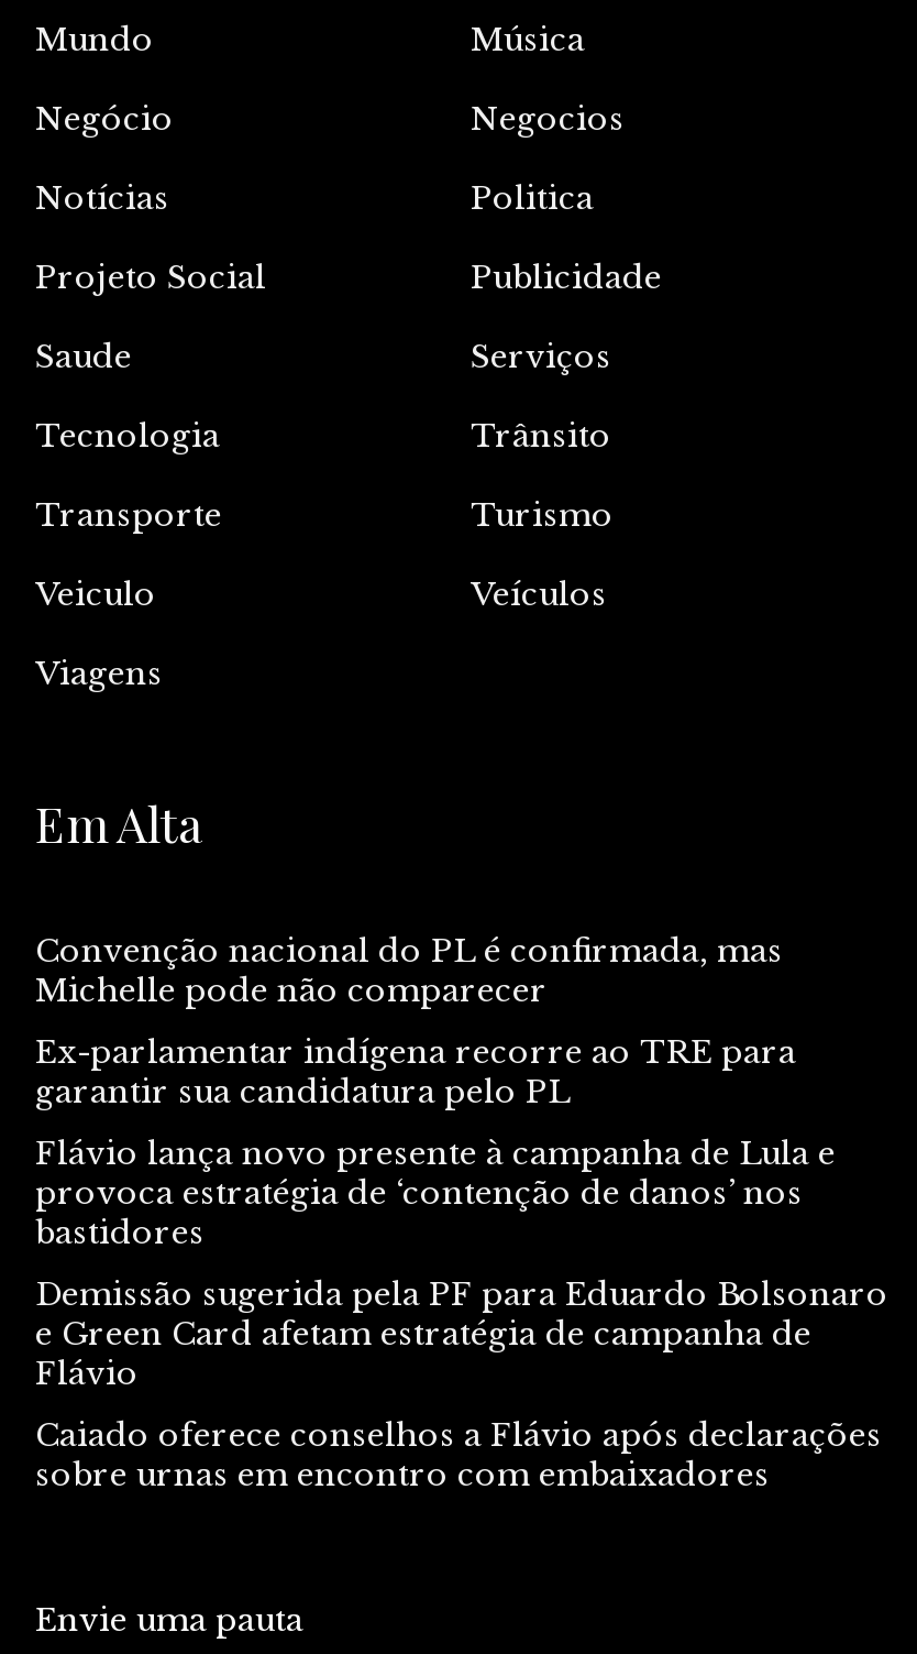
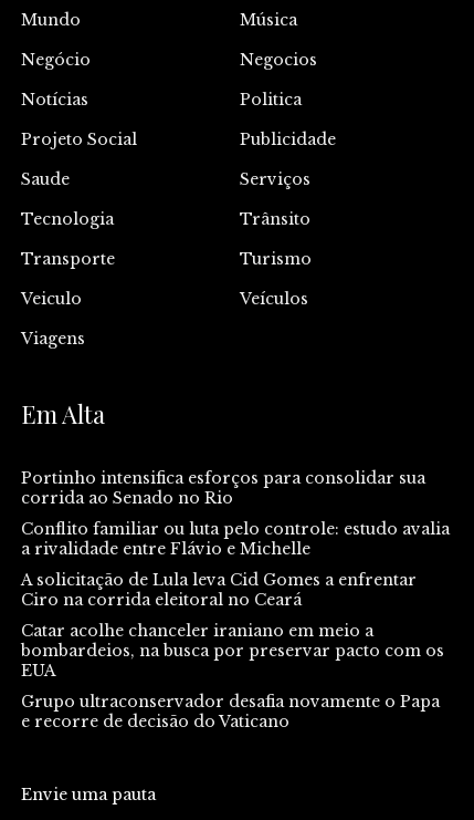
- Convenção nacional do PL é confirmada, mas
- Michelle pode não comparecer
+ Portinho intensifica esforços para consolidar sua
+ corrida ao Senado no Rio

- Ex-parlamentar indígena recorre ao TRE para
- garantir sua candidatura pelo PL
+ Conflito familiar ou luta pelo controle: estudo avalia
+ a rivalidade entre Flávio e Michelle

- Flávio lança novo presente à campanha de Lula e
- provoca estratégia de ‘contenção de danos’ nos
- bastidores
+ A solicitação de Lula leva Cid Gomes a enfrentar
+ Ciro na corrida eleitoral no Ceará

- Demissão sugerida pela PF para Eduardo Bolsonaro
- e Green Card afetam estratégia de campanha de
- Flávio
+ Catar acolhe chanceler iraniano em meio a
+ bombardeios, na busca por preservar pacto com os
+ EUA

- Caiado oferece conselhos a Flávio após declarações
- sobre urnas em encontro com embaixadores
+ Grupo ultraconservador desafia novamente o Papa
+ e recorre de decisão do Vaticano
